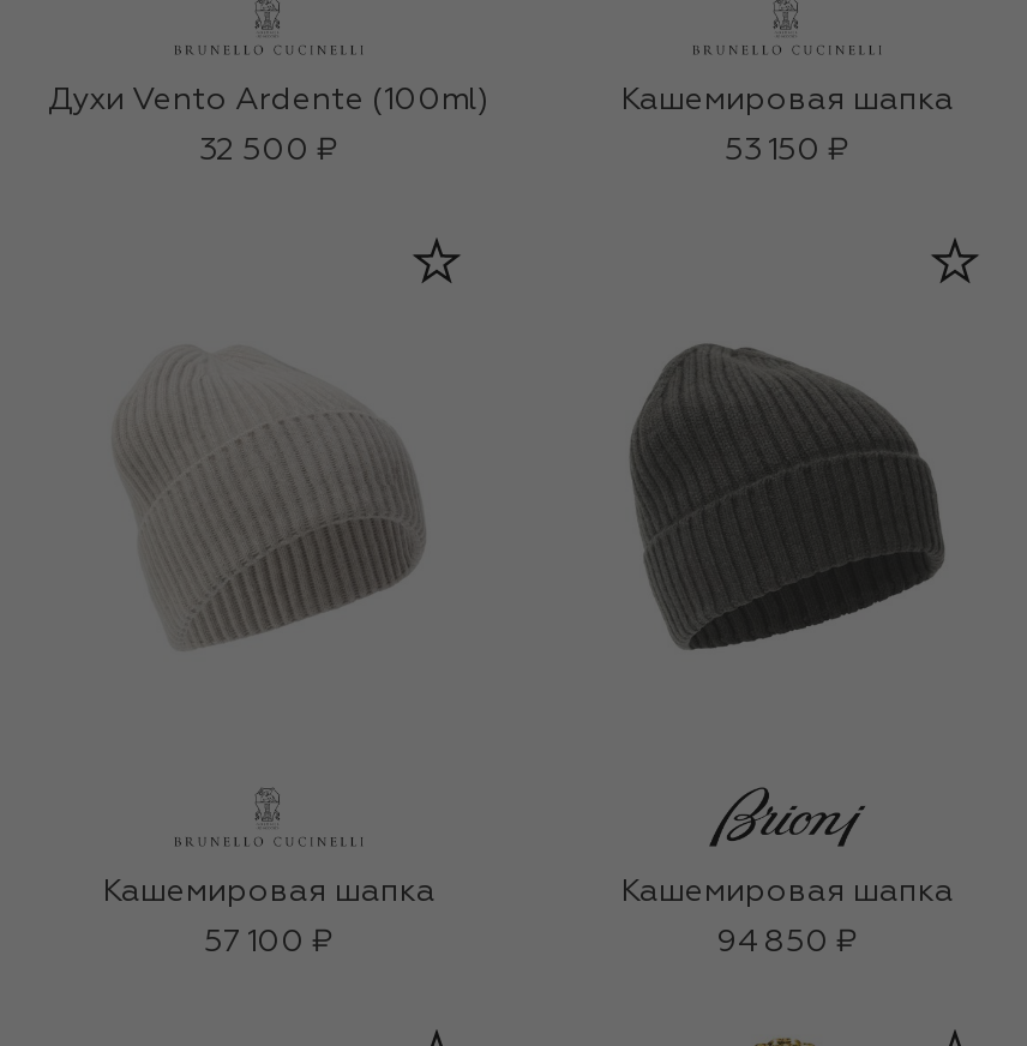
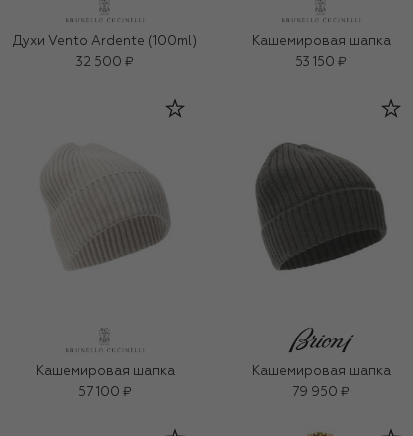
- 94 850 ₽
+ 79 950 ₽
